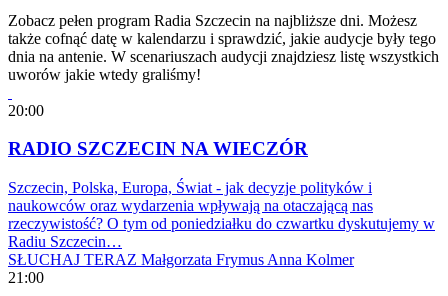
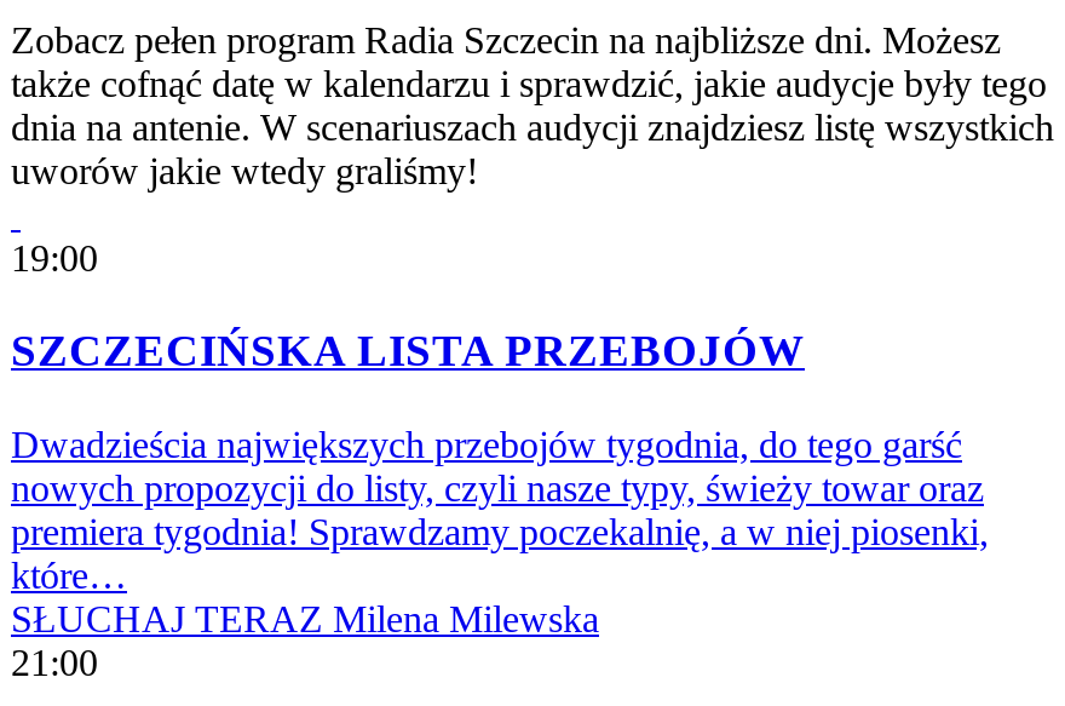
- 20:00
+ 19:00

- RADIO SZCZECIN NA WIECZÓR
+ SZCZECIŃSKA LISTA PRZEBOJÓW

- Szczecin, Polska, Europa, Świat - jak decyzje polityków i
- naukowców oraz wydarzenia wpływają na otaczającą nas
- rzeczywistość? O tym od poniedziałku do czwartku dyskutujemy w
- Radiu Szczecin…
- SŁUCHAJ TERAZ Małgorzata Frymus Anna Kolmer
+ Dwadzieścia największych przebojów tygodnia, do tego garść
+ nowych propozycji do listy, czyli nasze typy, świeży towar oraz
+ premiera tygodnia! Sprawdzamy poczekalnię, a w niej piosenki,
+ które…
+ SŁUCHAJ TERAZ Milena Milewska
